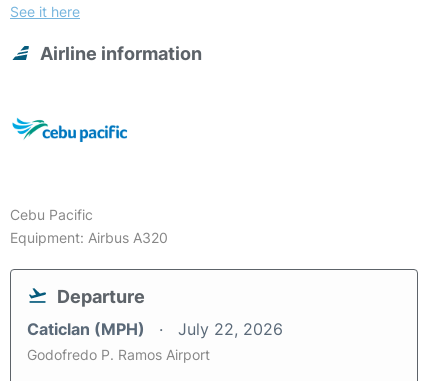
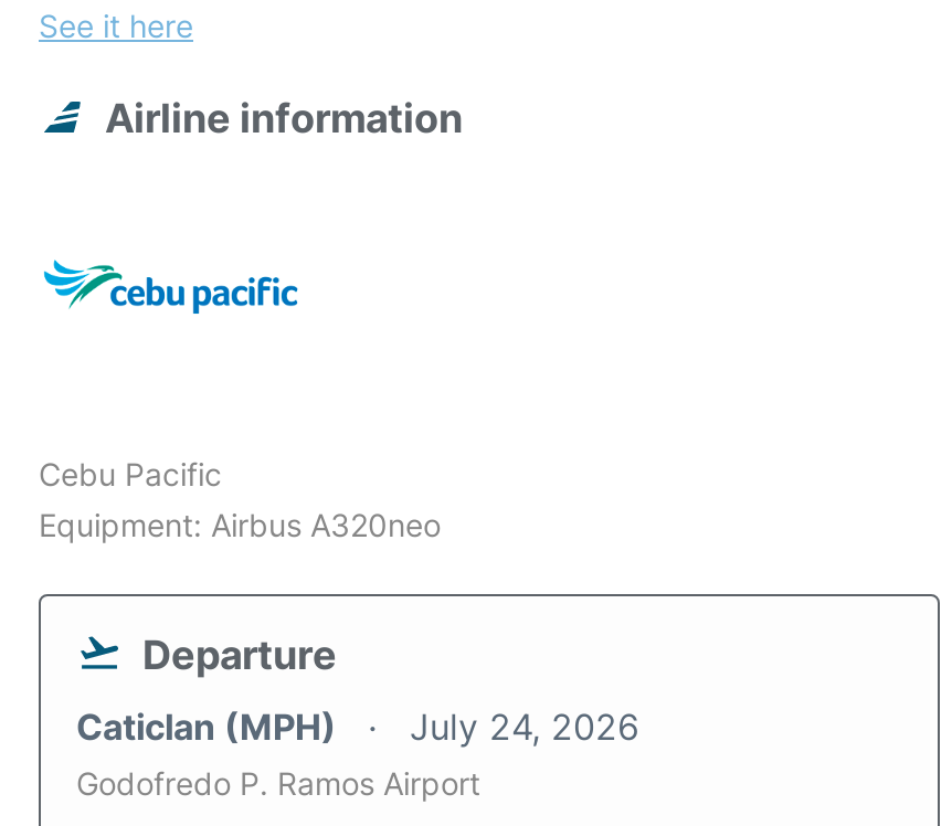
- Equipment: Airbus A320
+ Equipment: Airbus A320neo

- Caticlan (MPH) July 22, 2026
+ Caticlan (MPH) July 24, 2026
